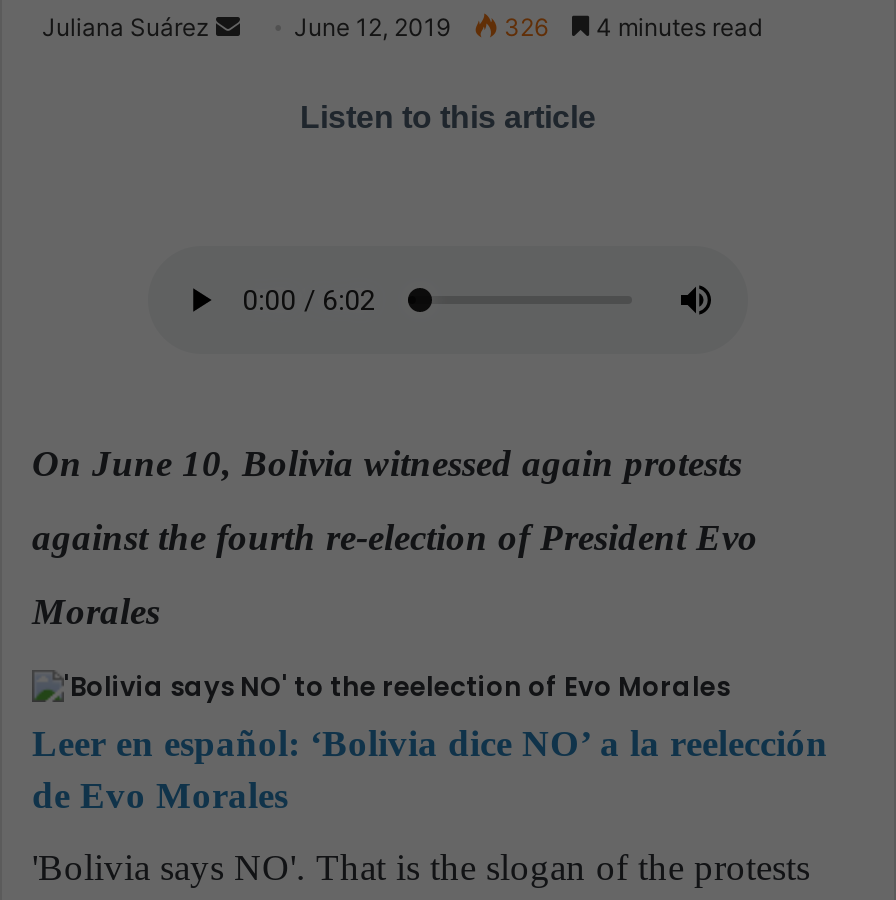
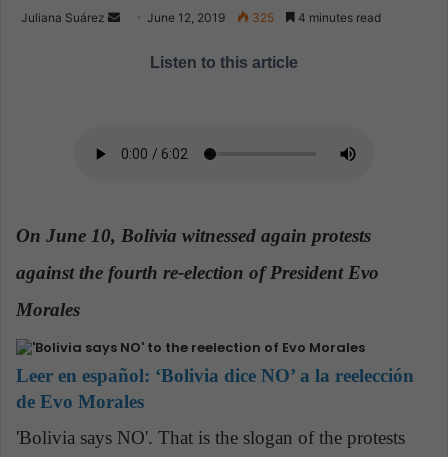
- 326
+ 325
